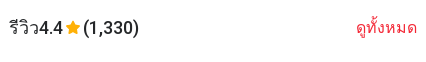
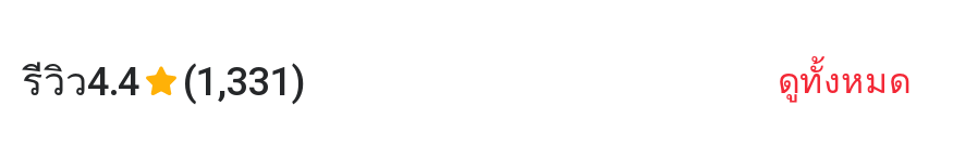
- รีวิว4.4 (1,330)
+ รีวิว4.4 (1,331)
